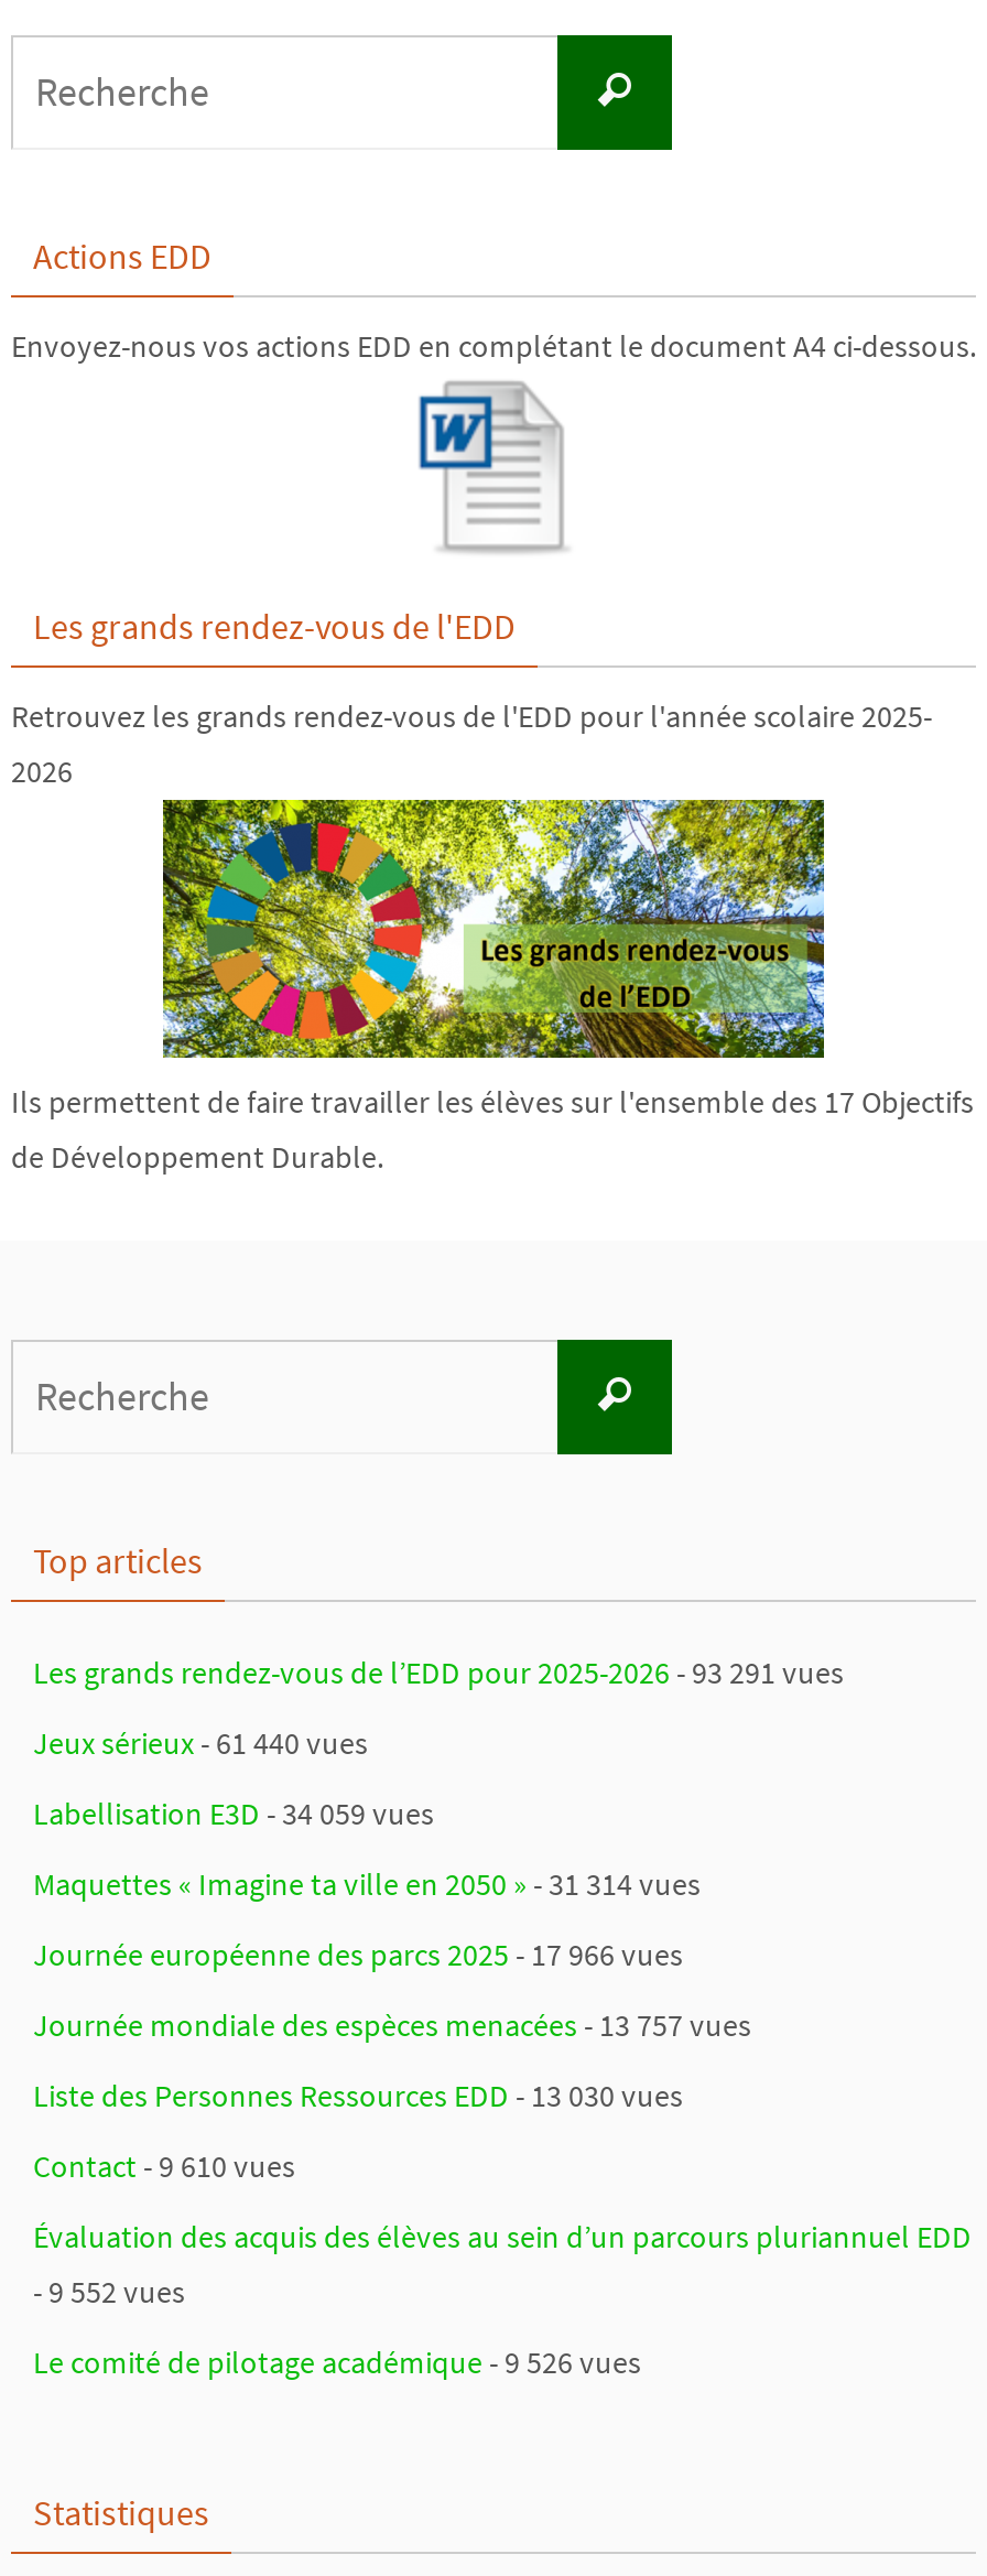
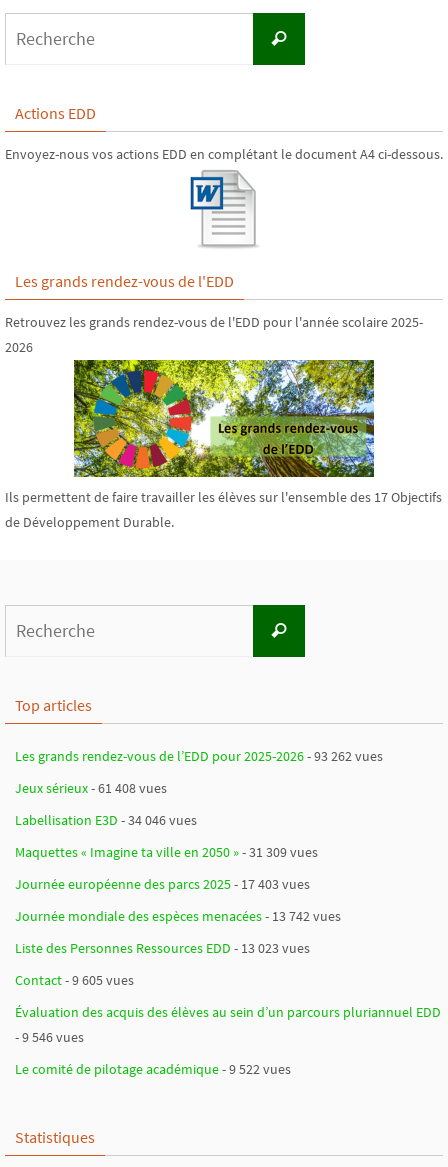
- Les grands rendez-vous de l’EDD pour 2025-2026 - 93 291 vues
+ Les grands rendez-vous de l’EDD pour 2025-2026 - 93 262 vues

- Jeux sérieux - 61 440 vues
+ Jeux sérieux - 61 408 vues

- Labellisation E3D - 34 059 vues
+ Labellisation E3D - 34 046 vues

- Maquettes « Imagine ta ville en 2050 » - 31 314 vues
+ Maquettes « Imagine ta ville en 2050 » - 31 309 vues

- Journée européenne des parcs 2025 - 17 966 vues
+ Journée européenne des parcs 2025 - 17 403 vues

- Journée mondiale des espèces menacées - 13 757 vues
+ Journée mondiale des espèces menacées - 13 742 vues

- Liste des Personnes Ressources EDD - 13 030 vues
+ Liste des Personnes Ressources EDD - 13 023 vues

- Contact - 9 610 vues
+ Contact - 9 605 vues

- - 9 552 vues
+ - 9 546 vues

- Le comité de pilotage académique - 9 526 vues
+ Le comité de pilotage académique - 9 522 vues
